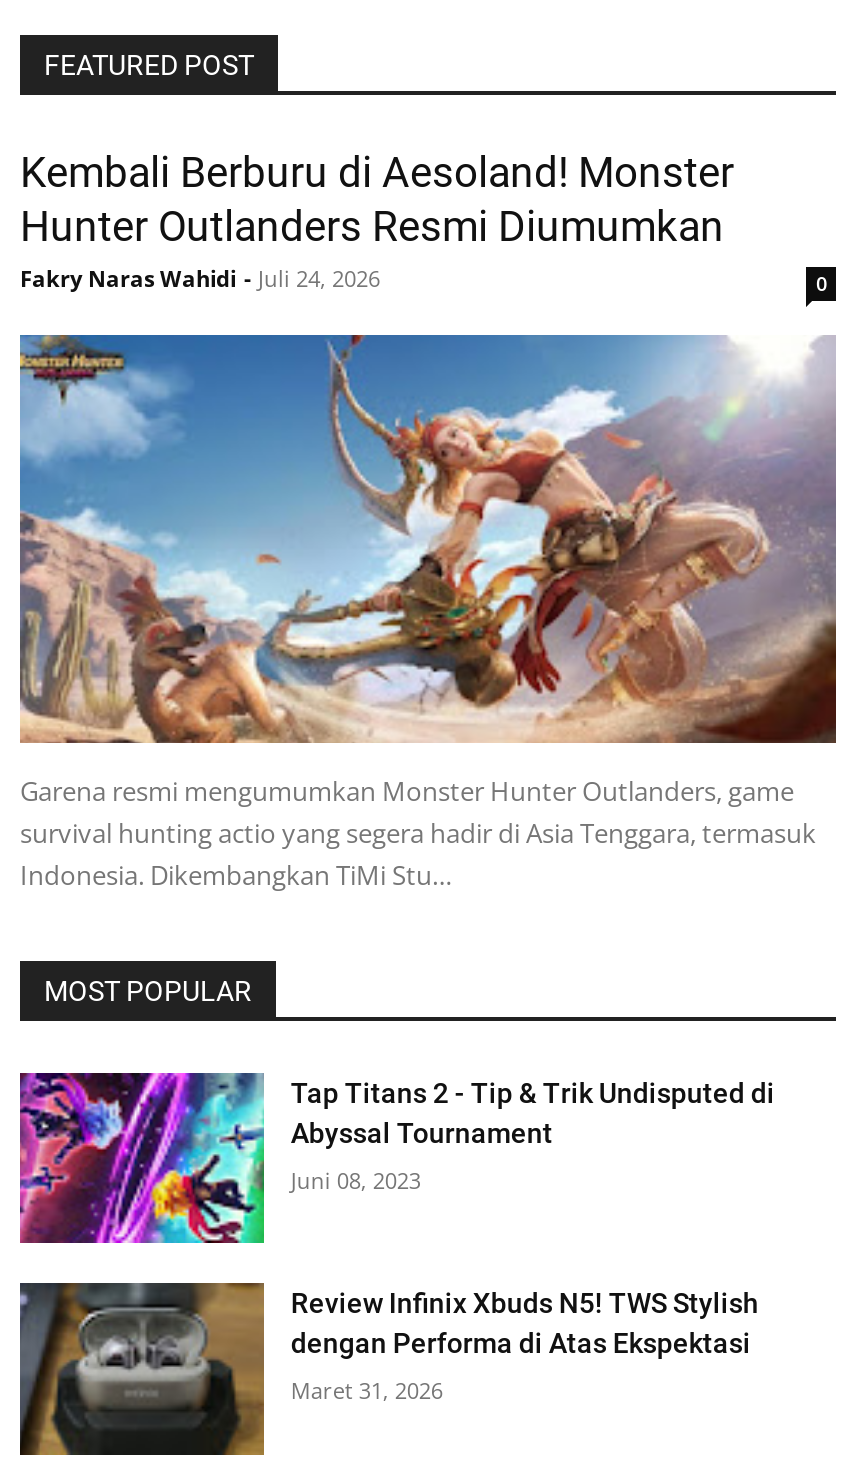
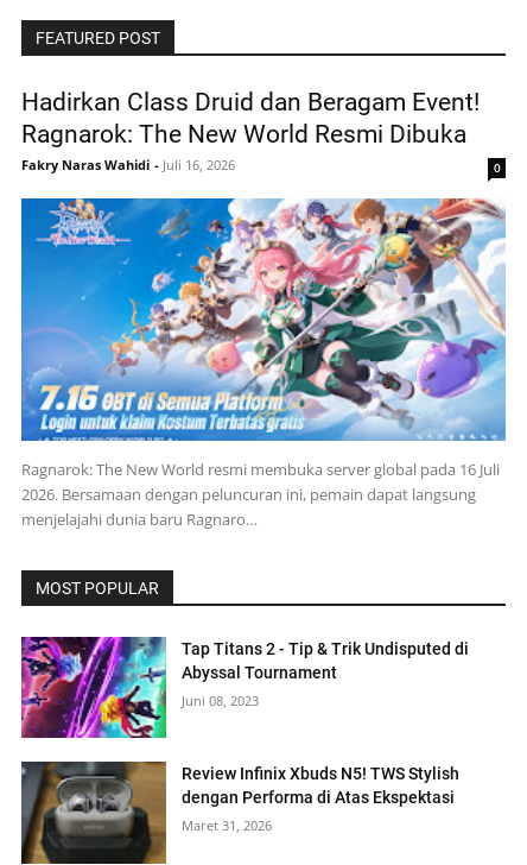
- Kembali Berburu di Aesoland! Monster
- Hunter Outlanders Resmi Diumumkan
- Fakry Naras Wahidi - Juli 24, 2026
+ Hadirkan Class Druid dan Beragam Event!
+ Ragnarok: The New World Resmi Dibuka
+ Fakry Naras Wahidi - Juli 16, 2026

- [image]
- Garena resmi mengumumkan Monster Hunter Outlanders, game
- survival hunting actio yang segera hadir di Asia Tenggara, termasuk
- Indonesia. Dikembangkan TiMi Stu…
+ [image]
+ Ragnarok: The New World resmi membuka server global pada 16 Juli
+ 2026. Bersamaan dengan peluncuran ini, pemain dapat langsung
+ menjelajahi dunia baru Ragnaro…
